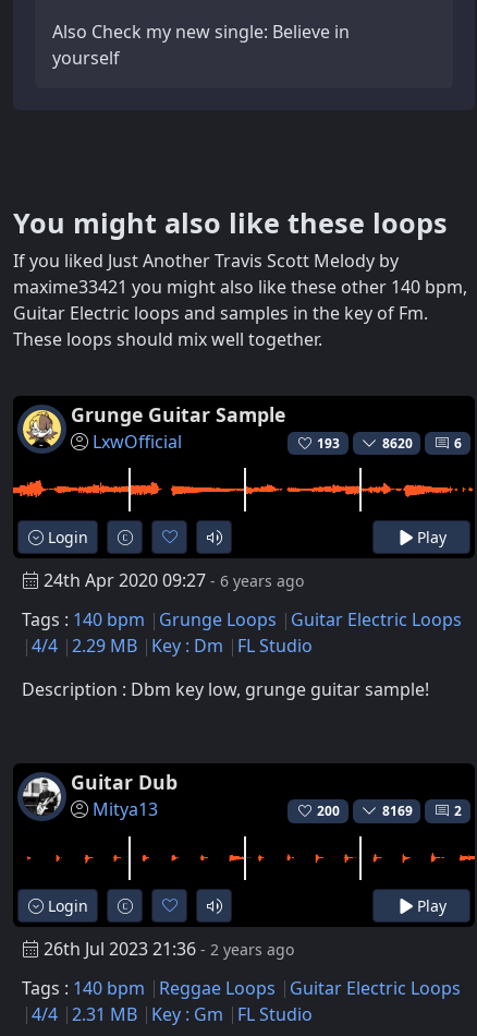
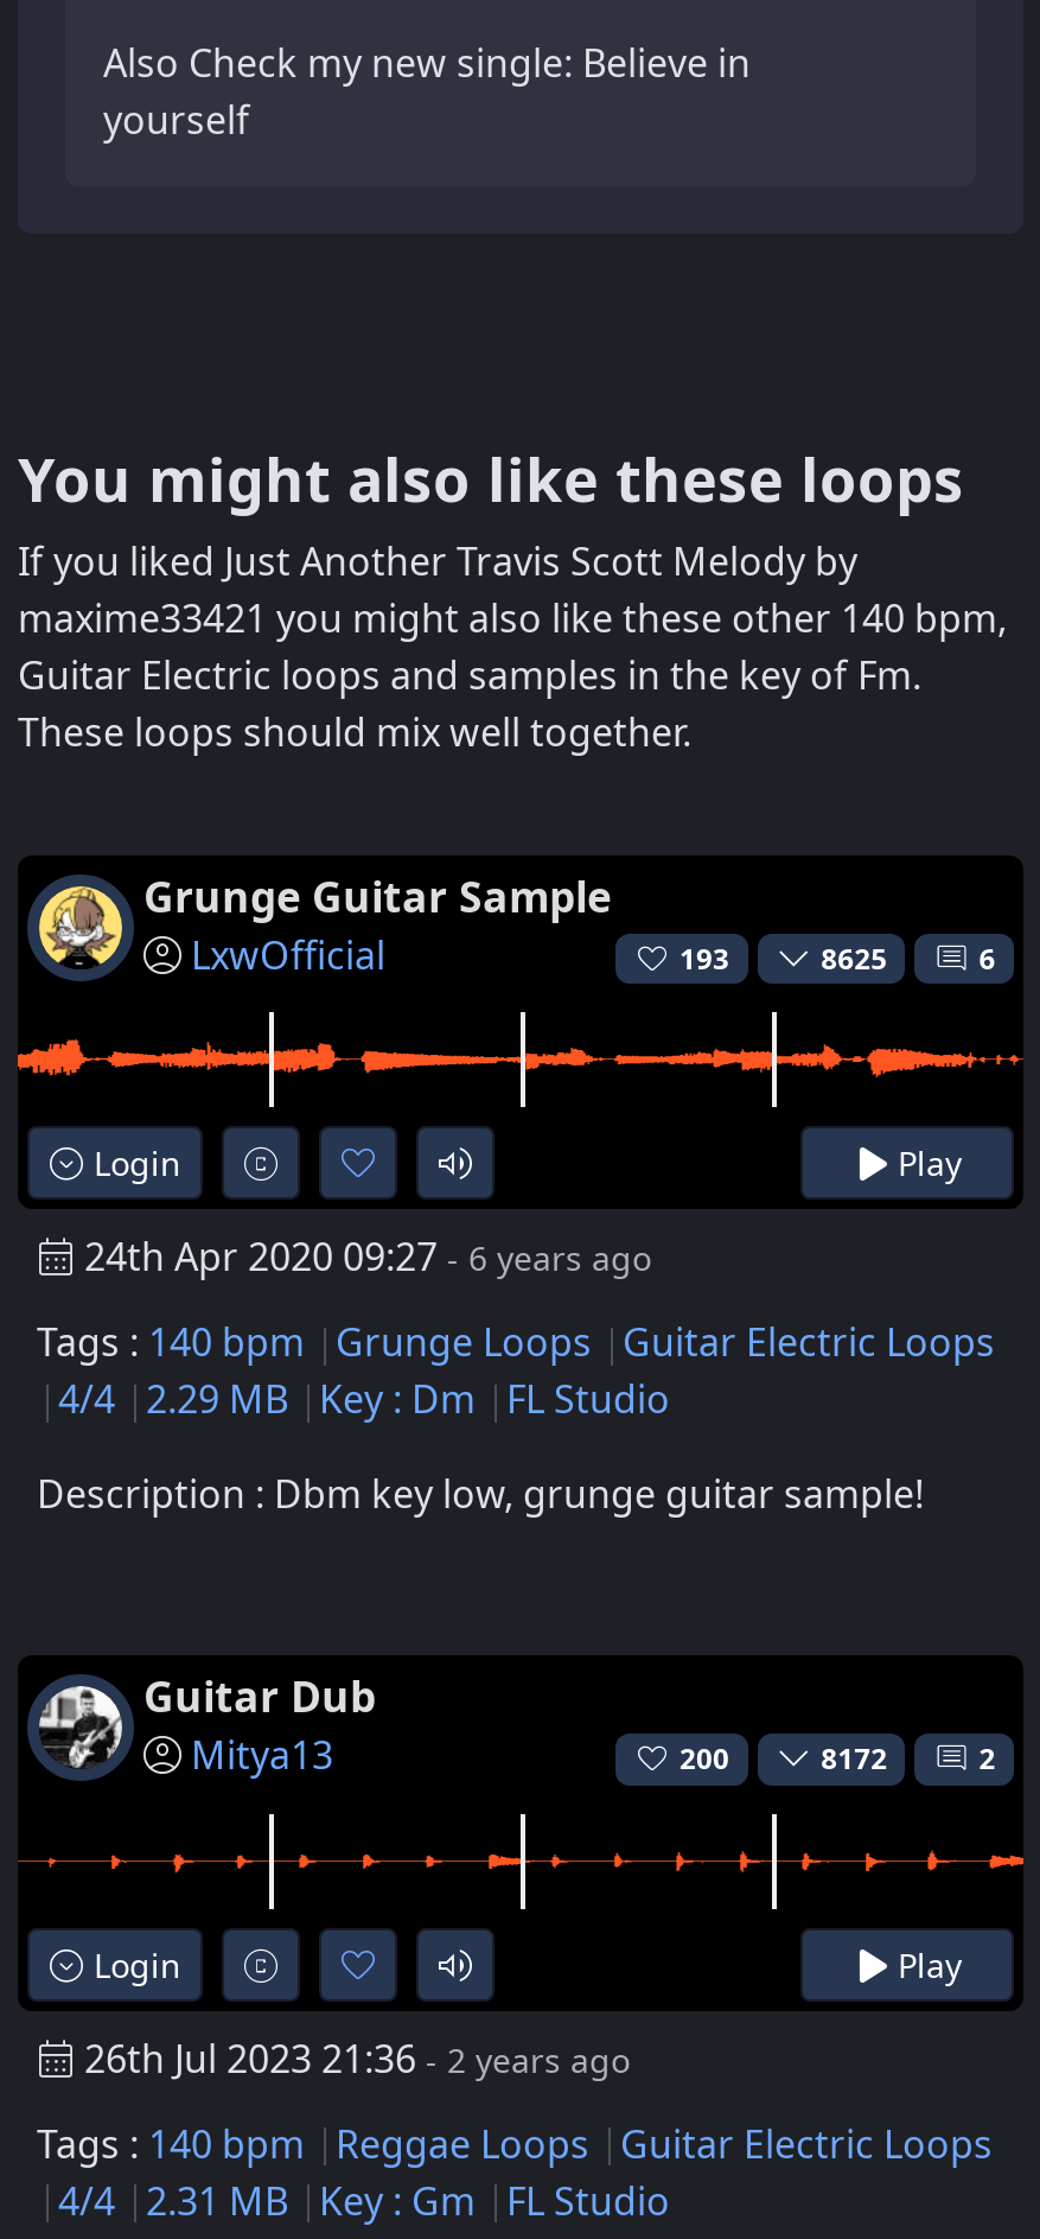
- 8620
+ 8625

- 8169
+ 8172
